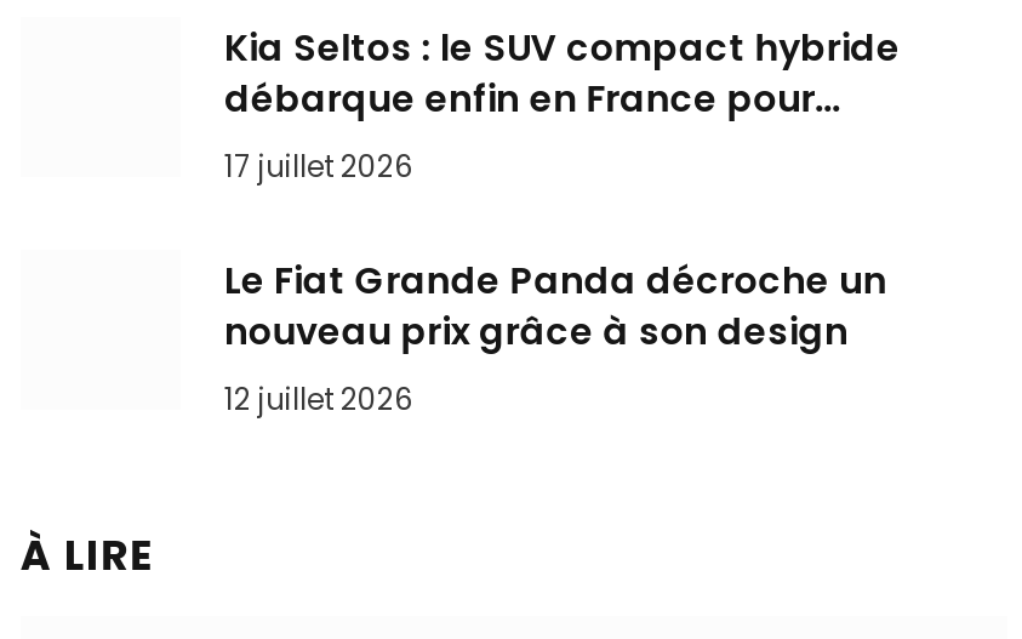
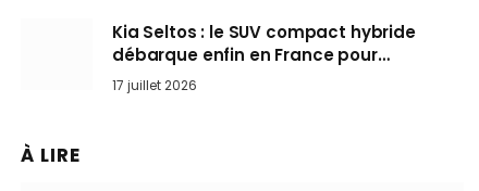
- Le Fiat Grande Panda décroche un
- nouveau prix grâce à son design
- 12 juillet 2026
